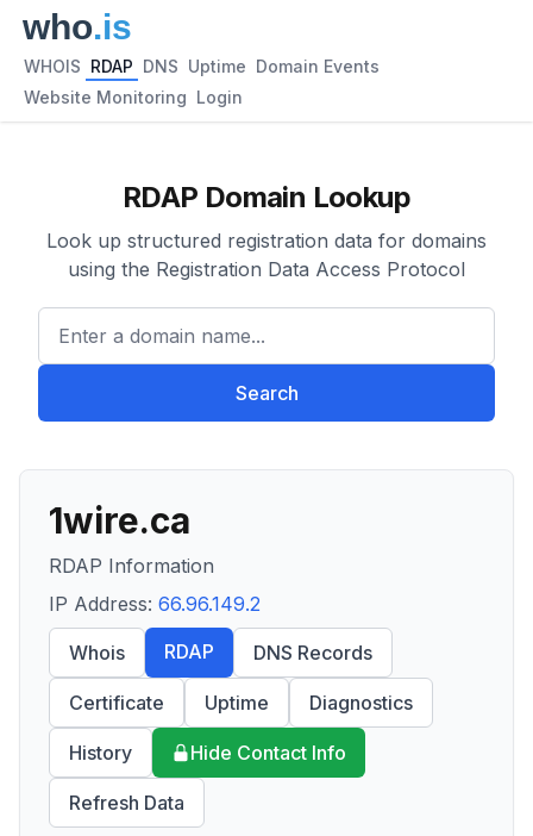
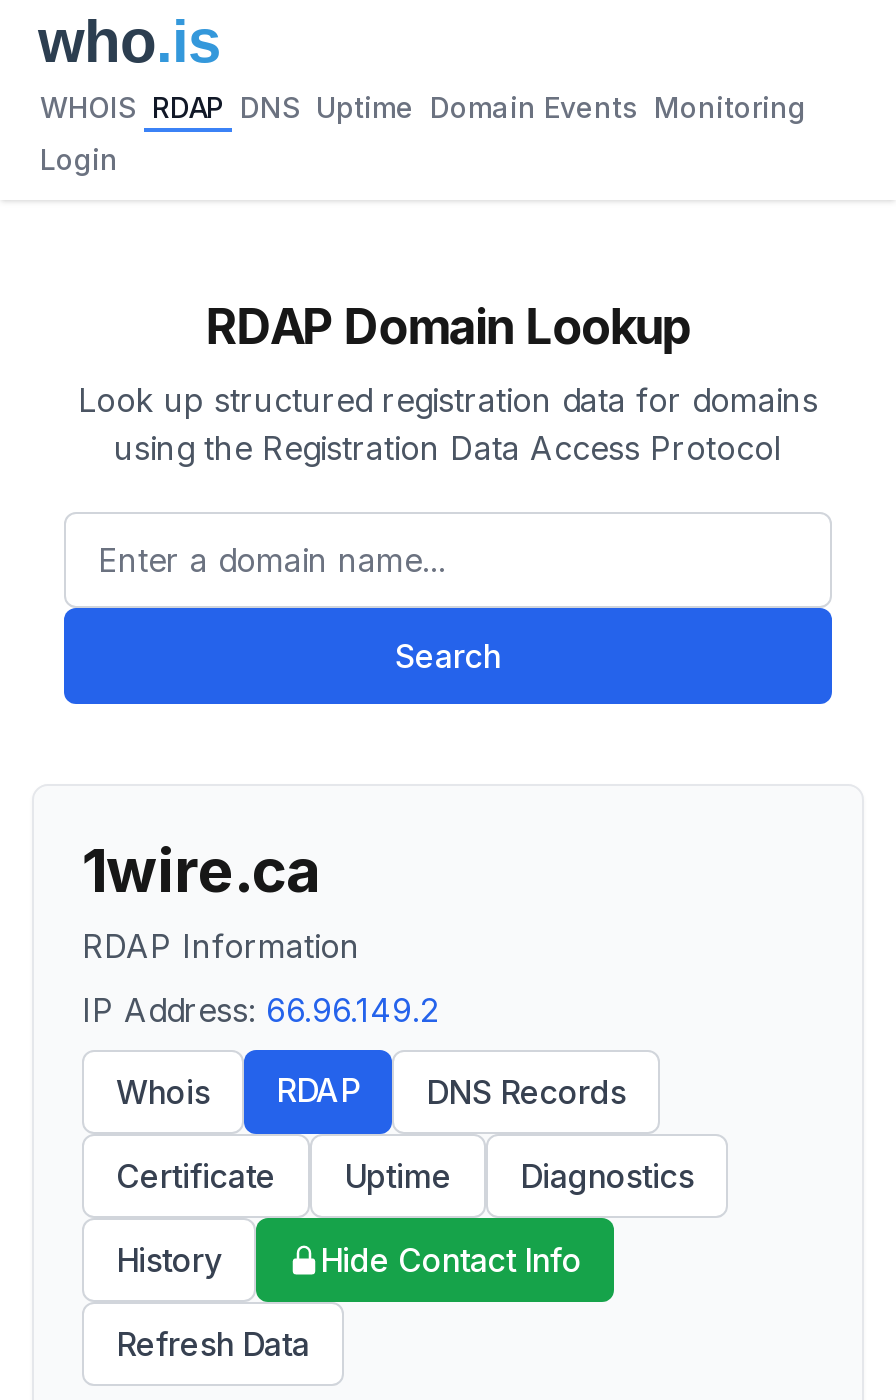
- WHOIS RDAP DNS Uptime Domain Events
+ WHOIS RDAP DNS Uptime Domain Events Monitoring

- Website Monitoring Login
+ Login
